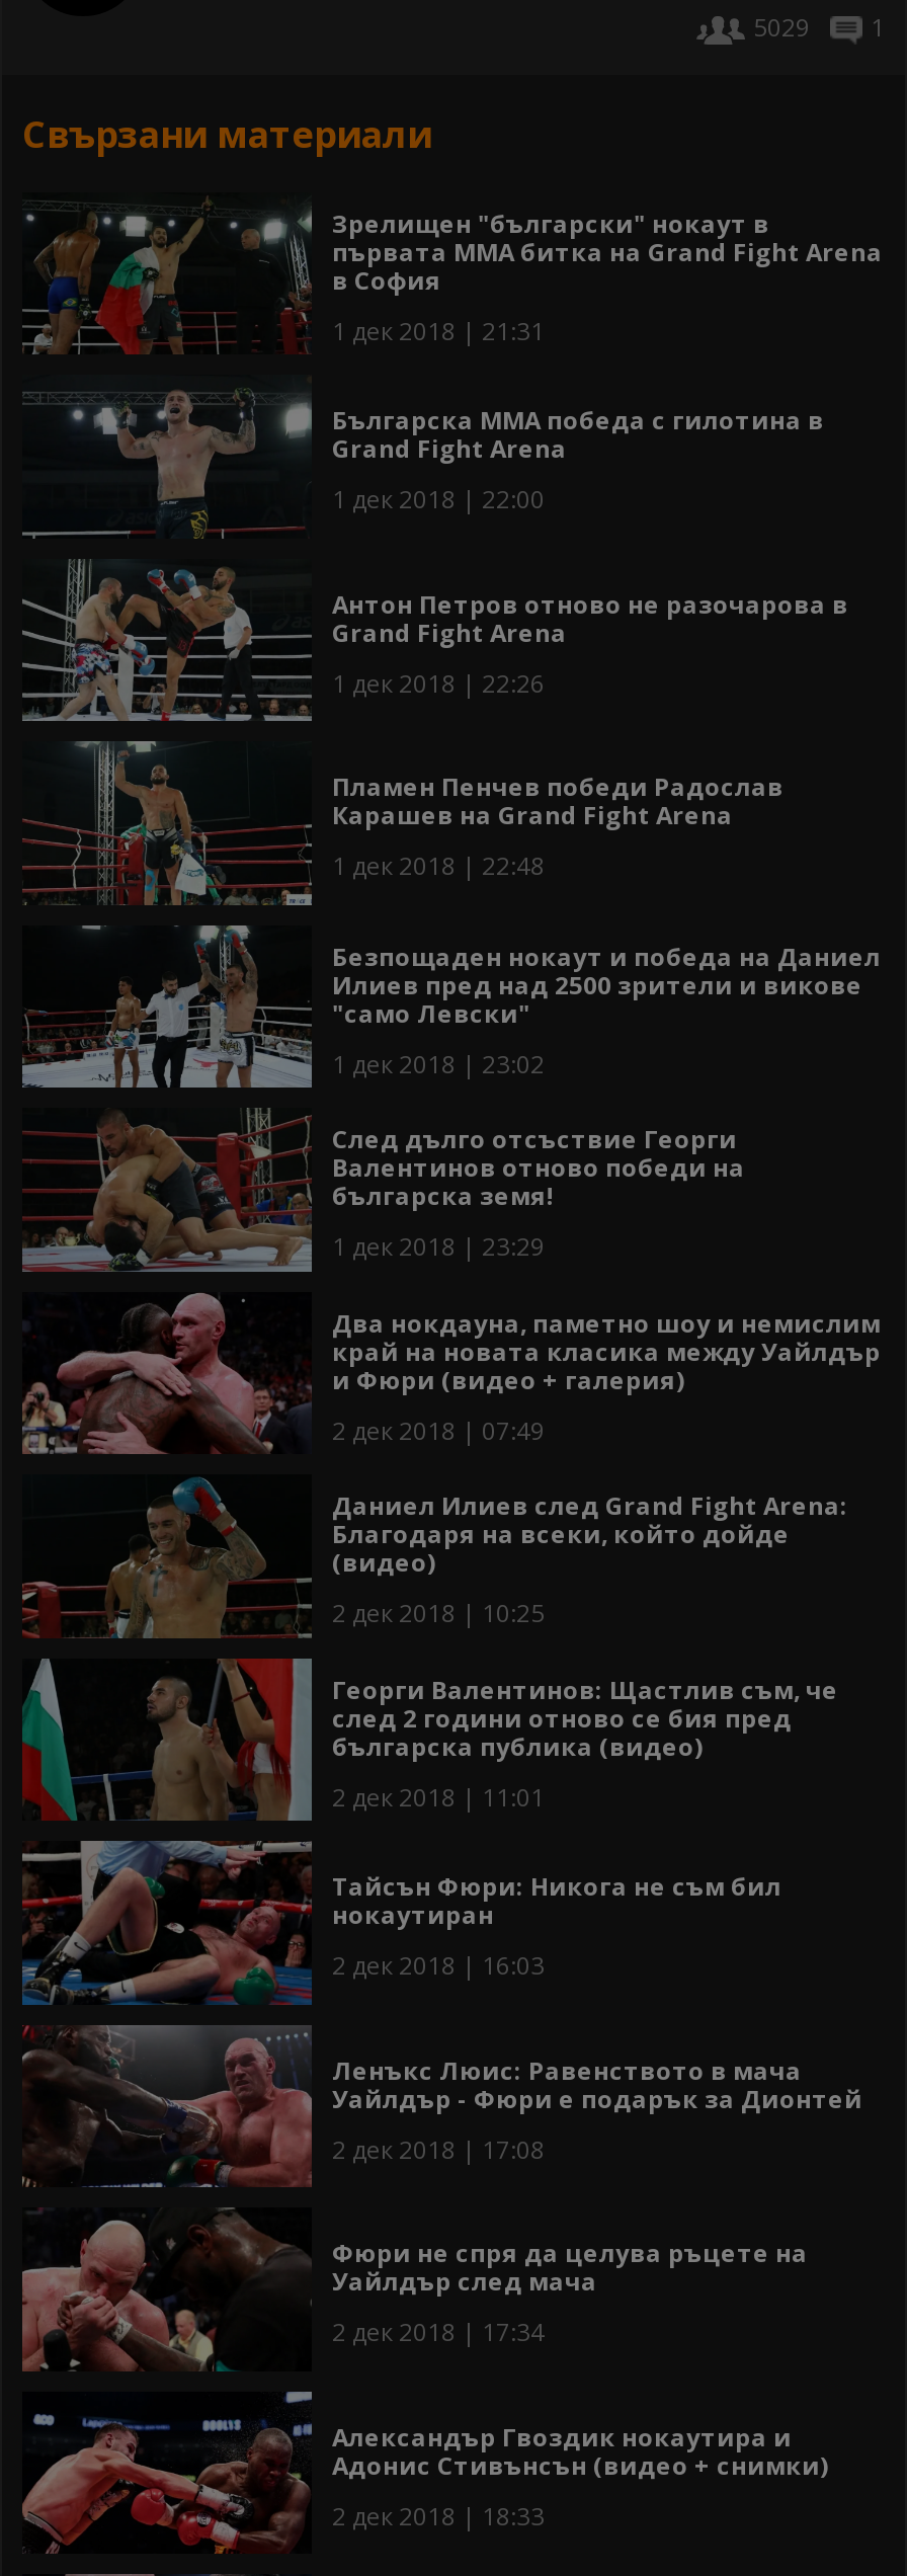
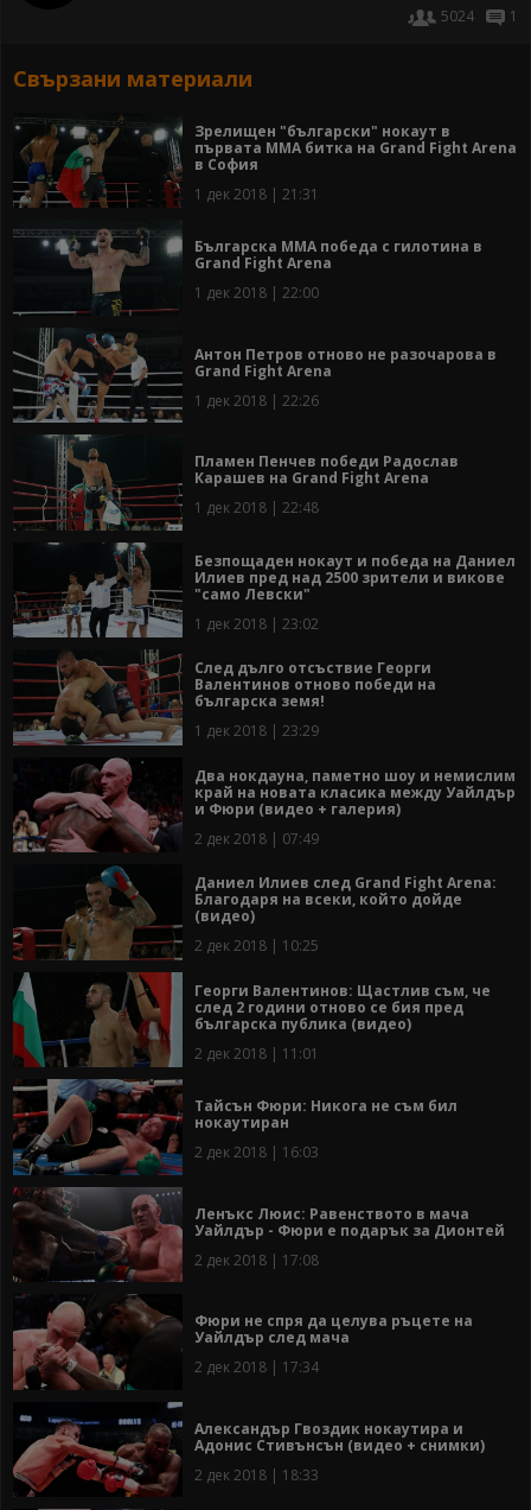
- 5029 1
+ 5024 1
